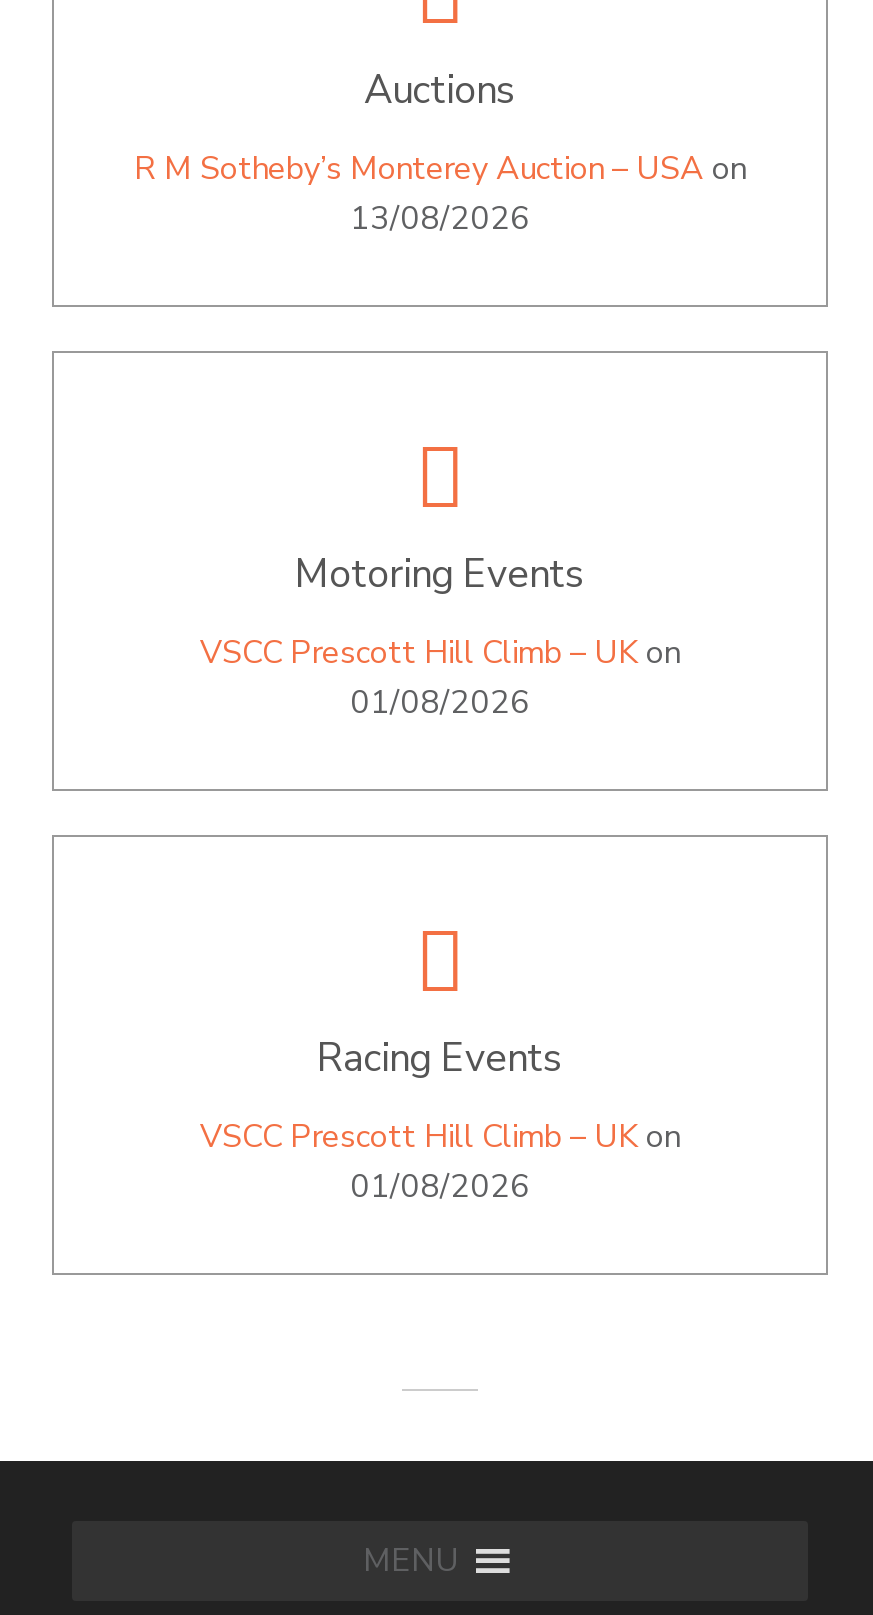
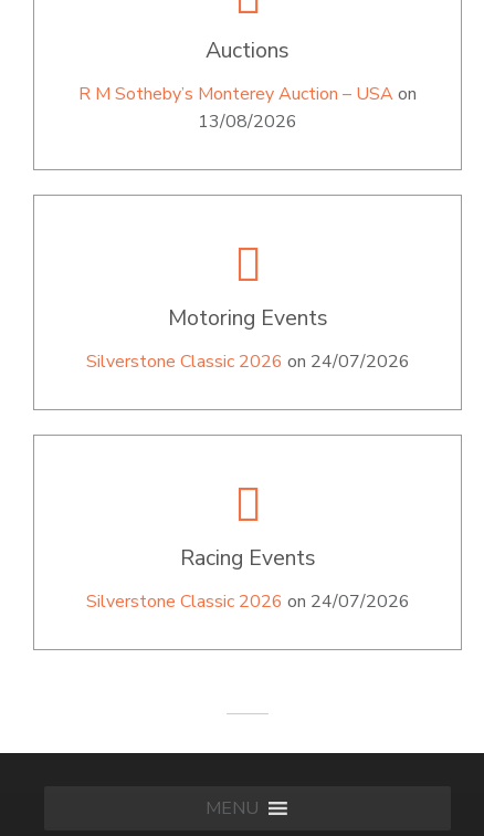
- VSCC Prescott Hill Climb – UK on
- 01/08/2026
+ Silverstone Classic 2026 on 24/07/2026

- VSCC Prescott Hill Climb – UK on
- 01/08/2026
+ Silverstone Classic 2026 on 24/07/2026
